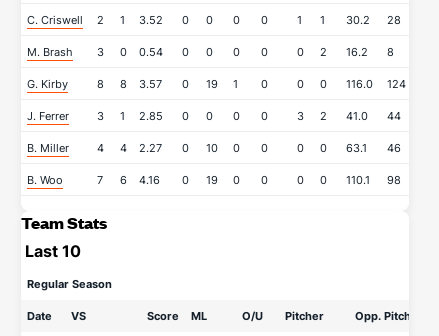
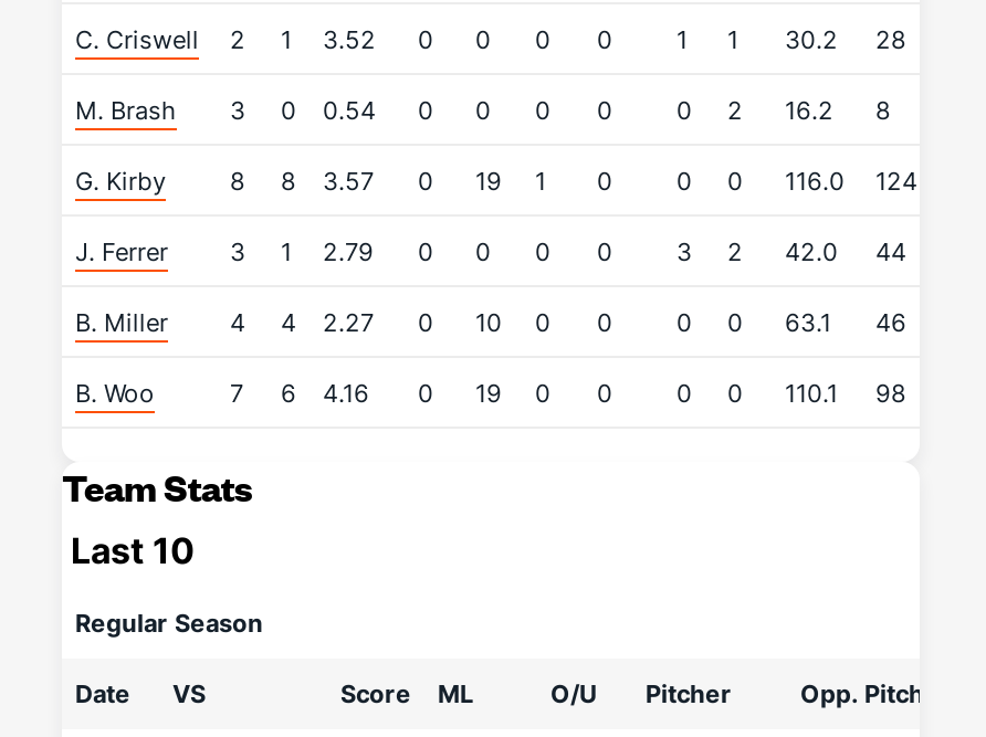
- J. Ferrer 3 1 2.85 0 0 0 0
+ J. Ferrer 3 1 2.79 0 0 0 0

- 41.0
+ 42.0
